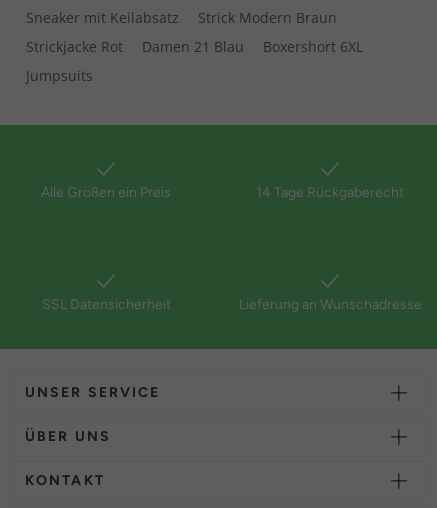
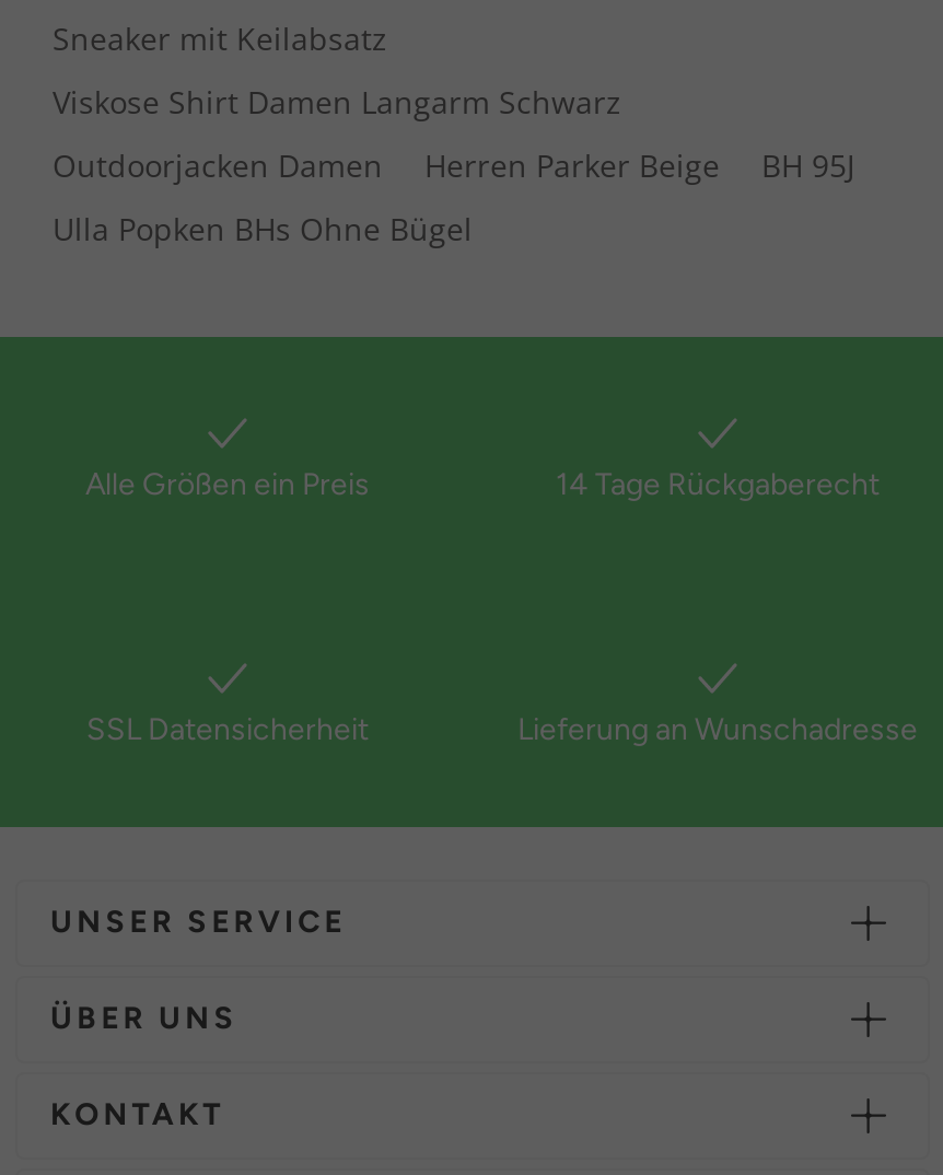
- Strick Modern Braun
+ Viskose Shirt Damen Langarm Schwarz

- Strickjacke Rot
- Damen 21 Blau
- Boxershort 6XL
+ Outdoorjacken Damen
+ Herren Parker Beige
+ BH 95J

- Jumpsuits
+ Ulla Popken BHs Ohne Bügel
